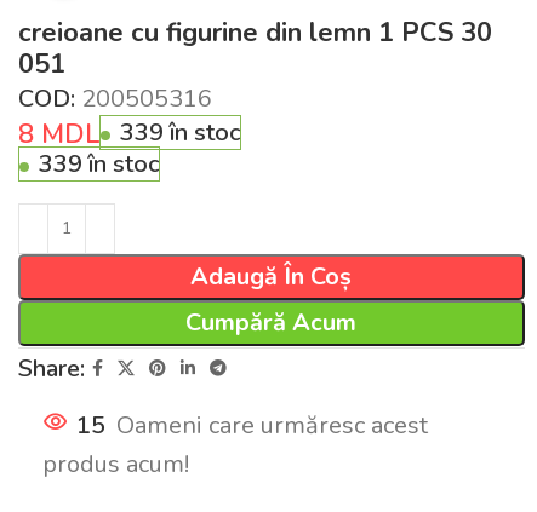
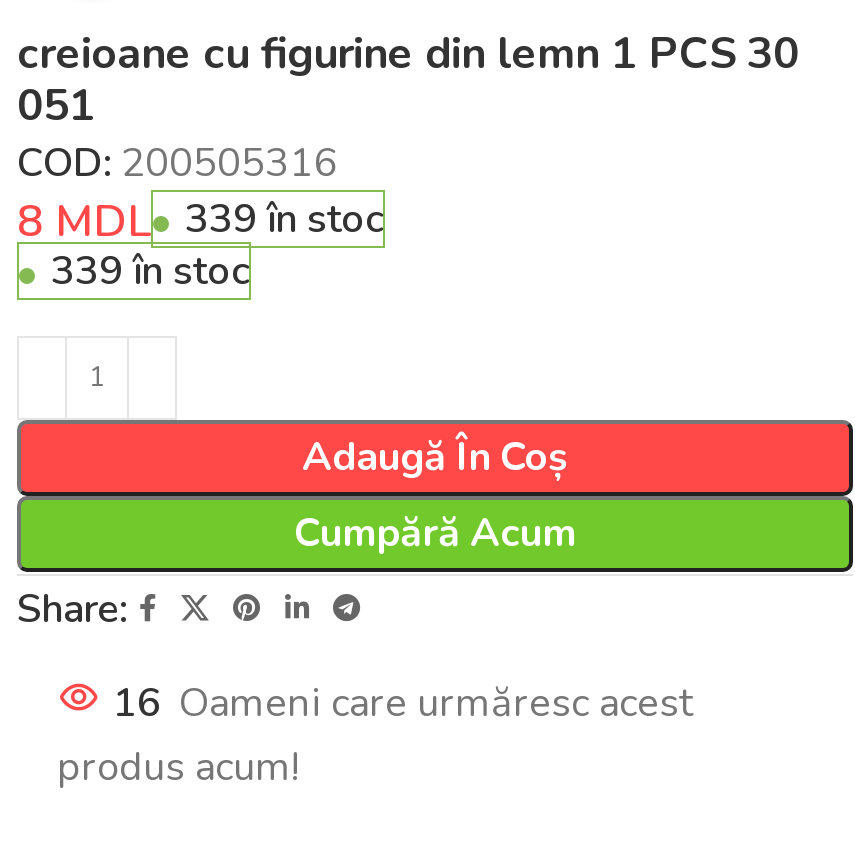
- 15 Oameni care urmăresc acest
+ 16 Oameni care urmăresc acest
